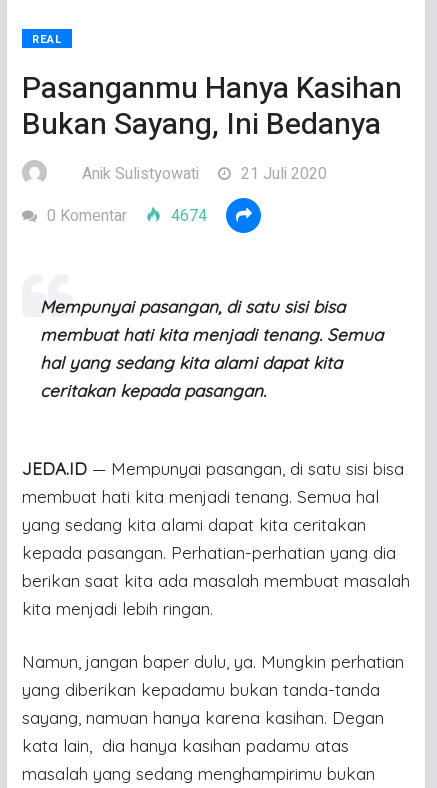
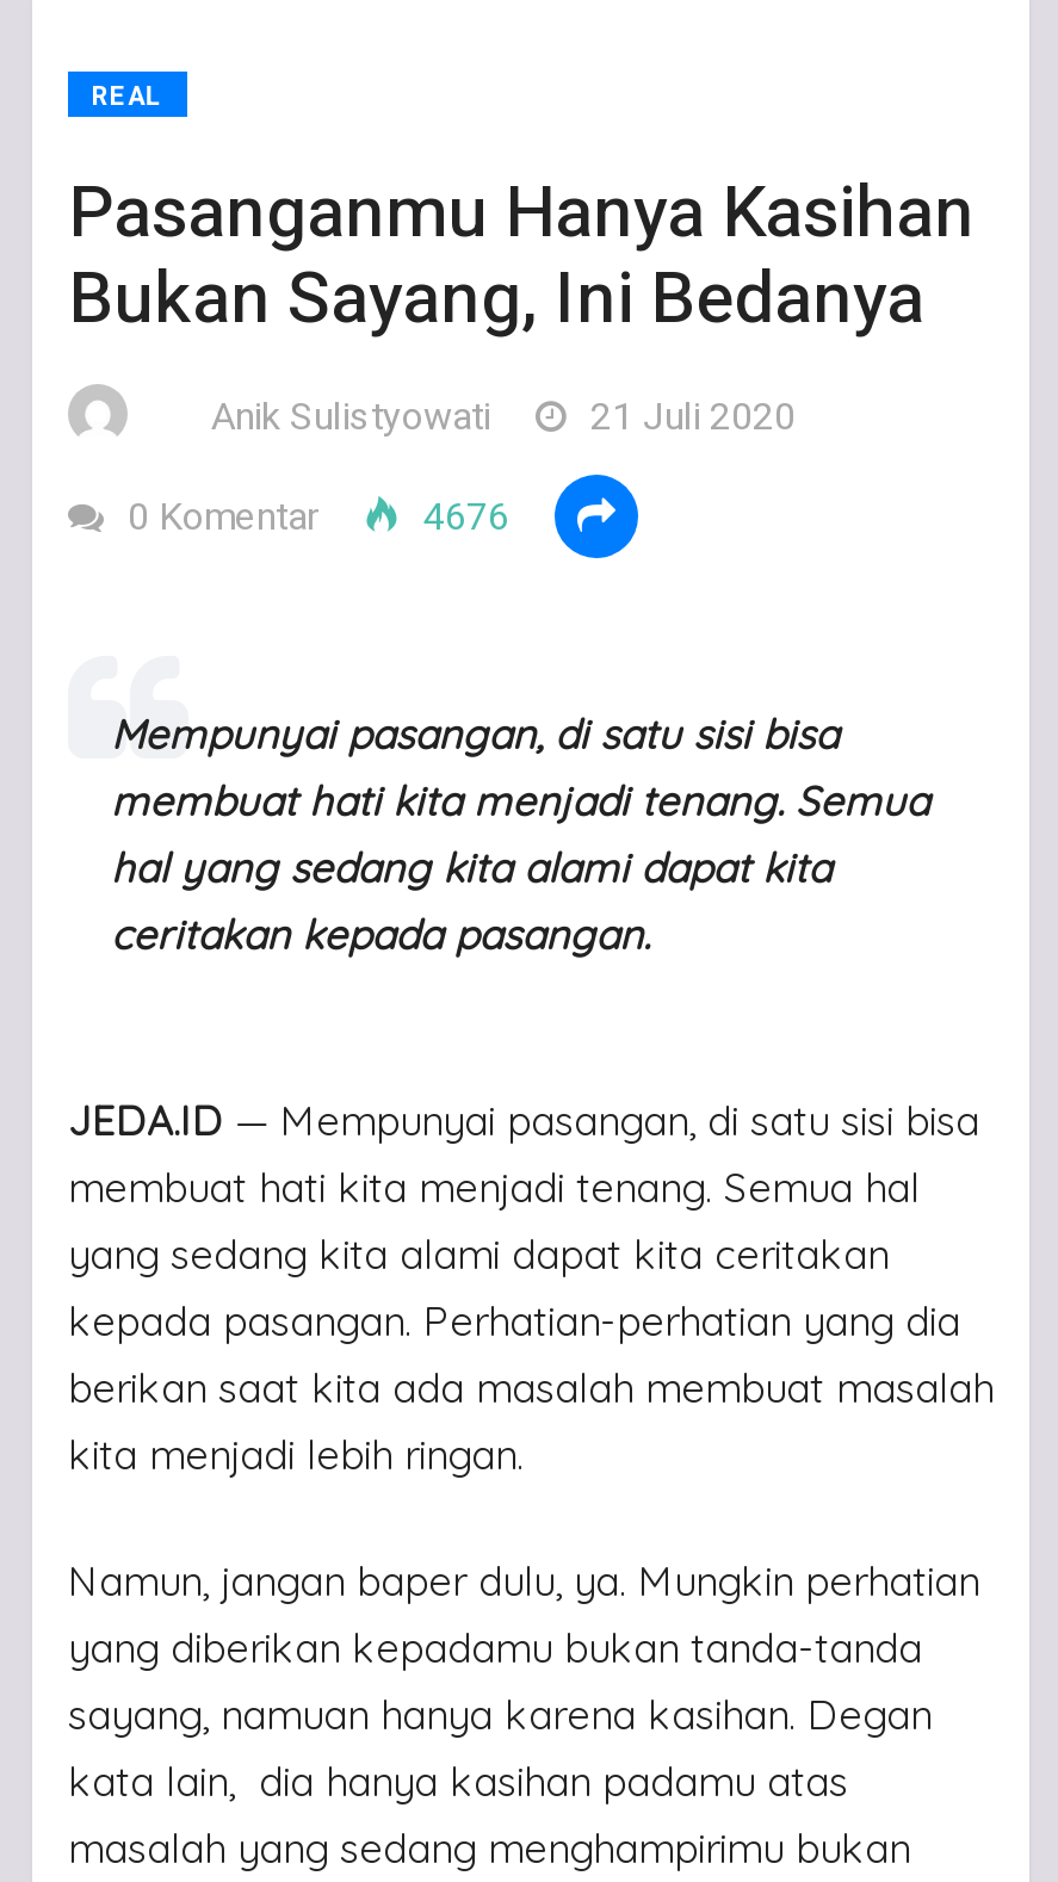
- 0 Komentar 4674
+ 0 Komentar 4676
